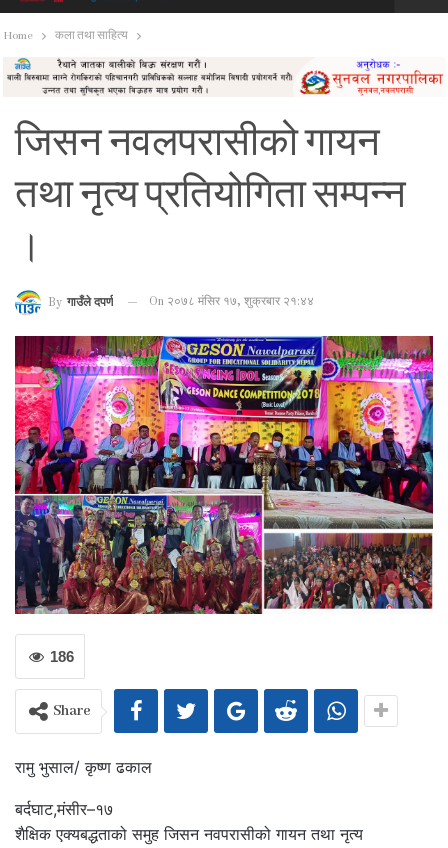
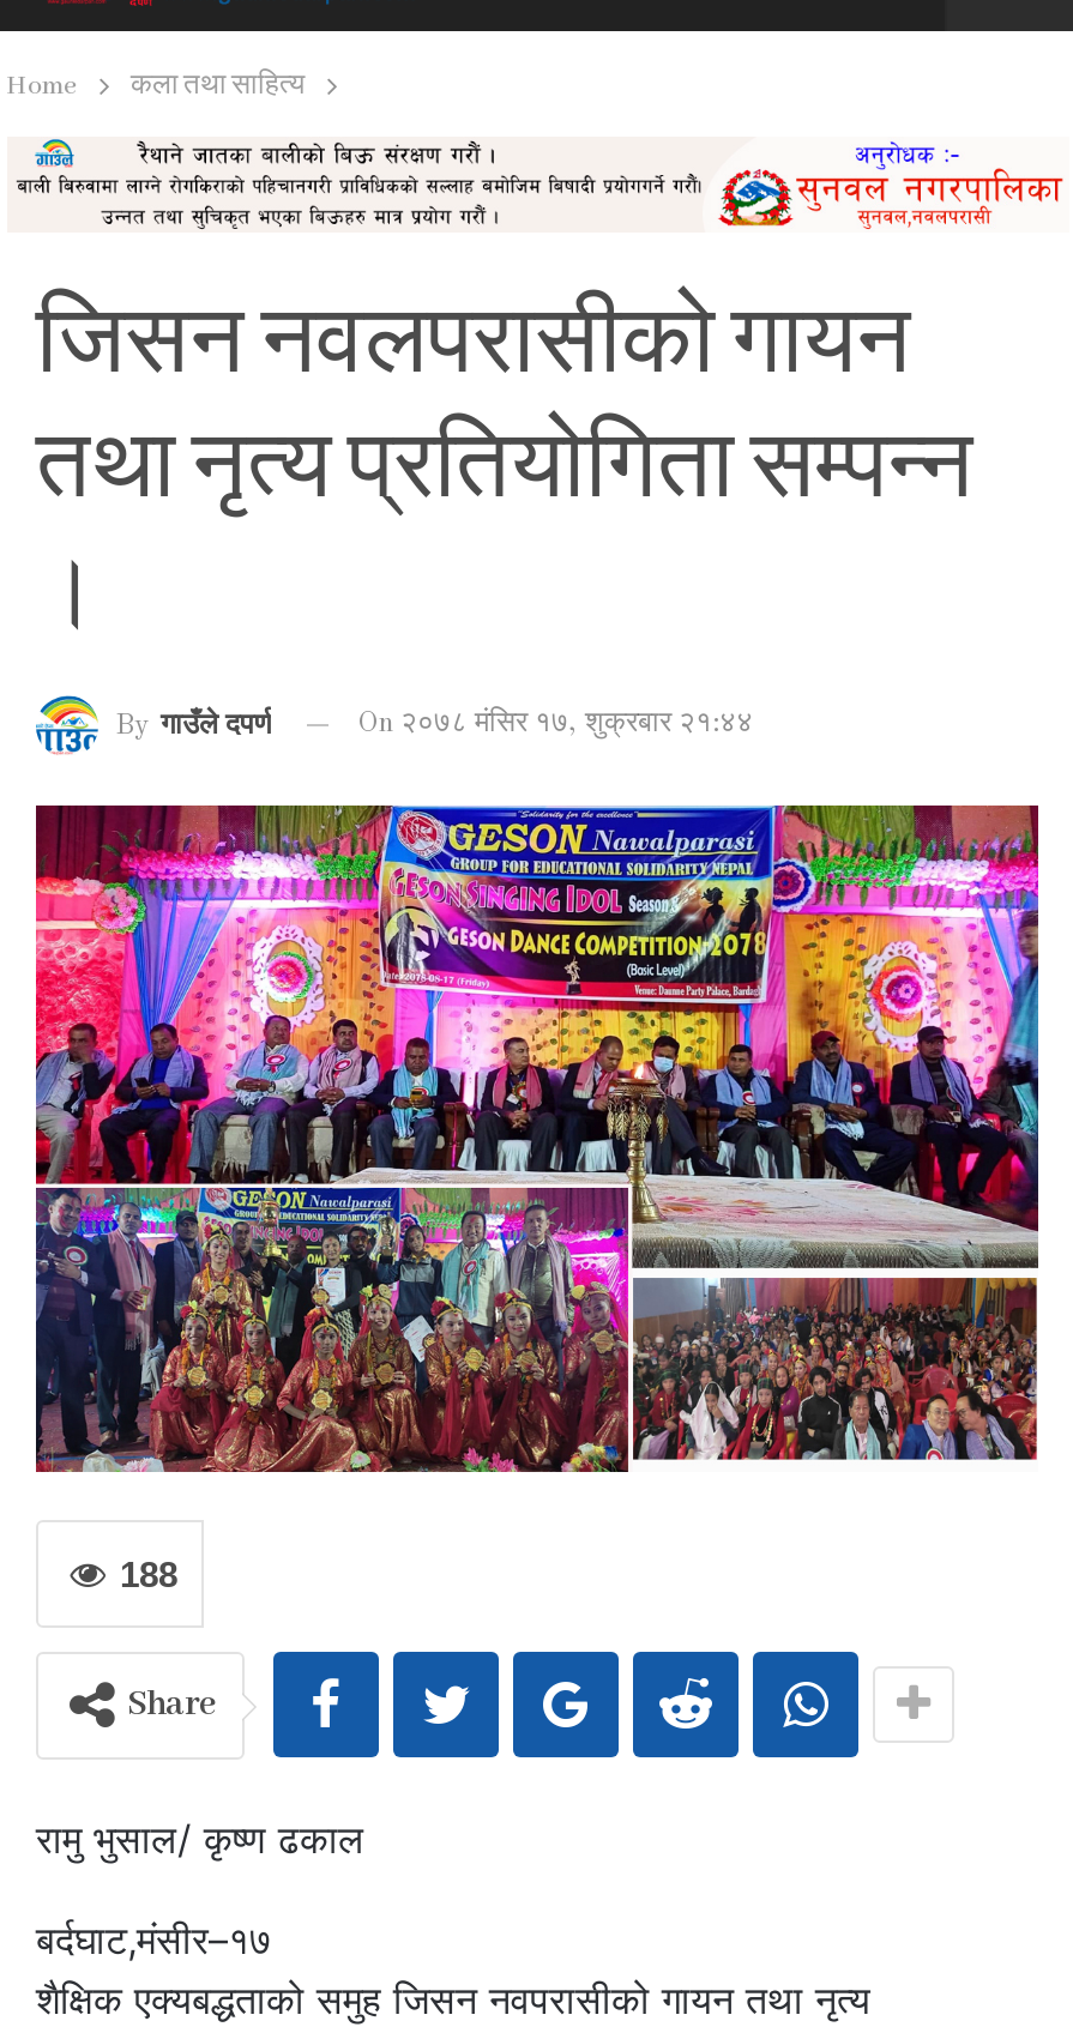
- 186
+ 188
